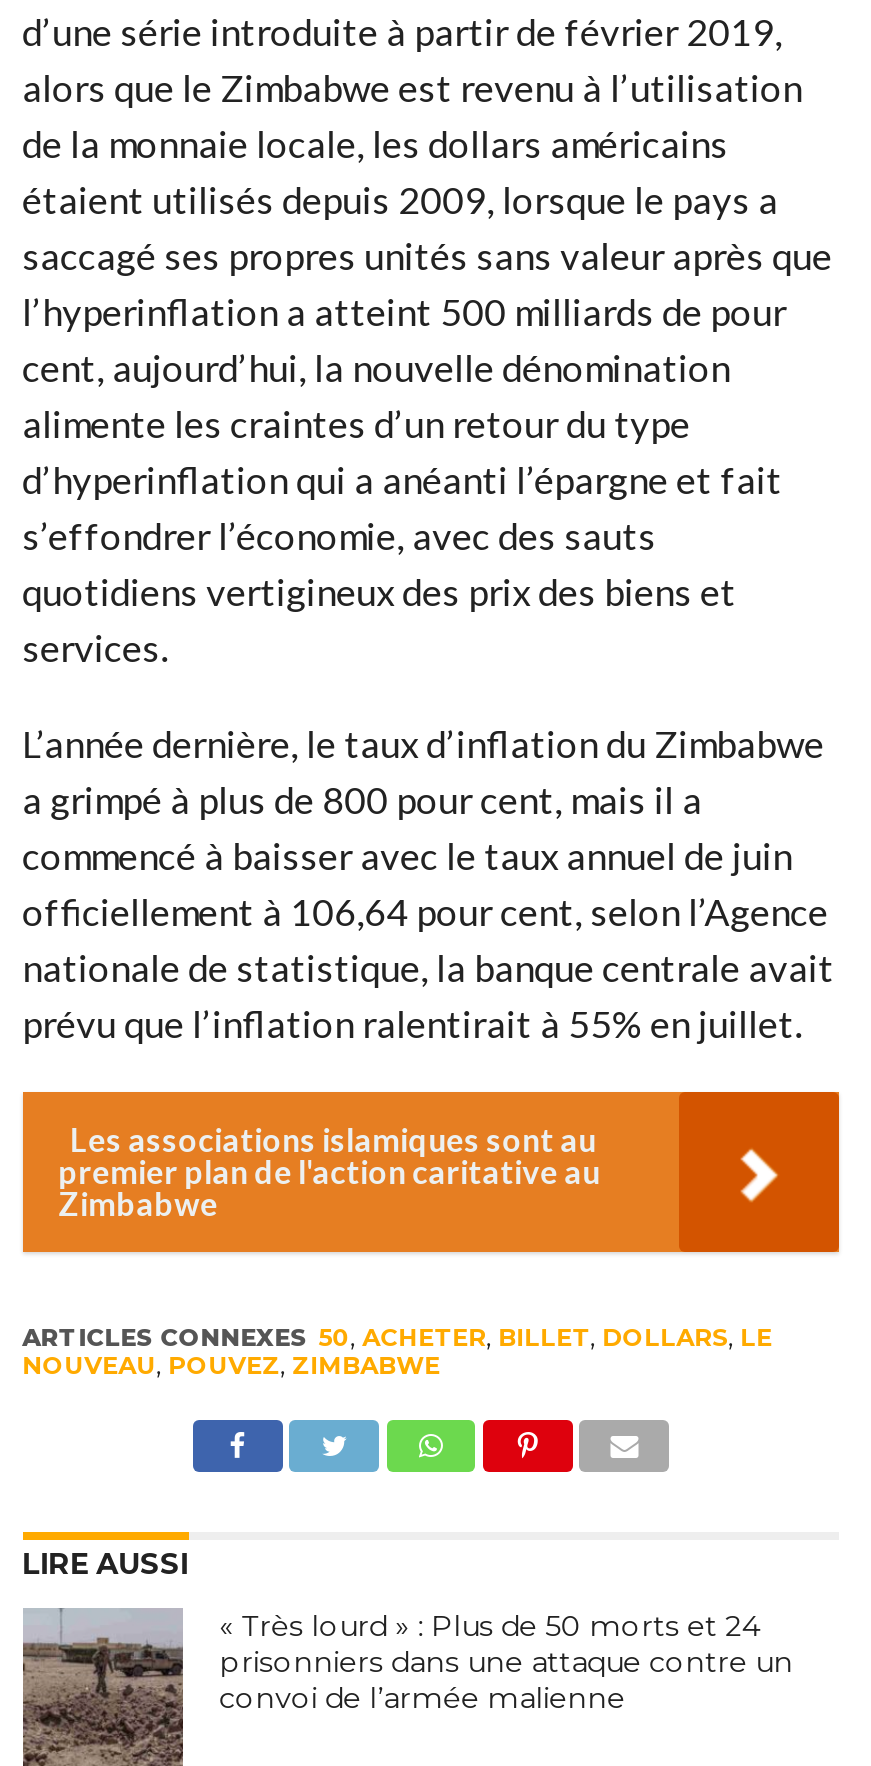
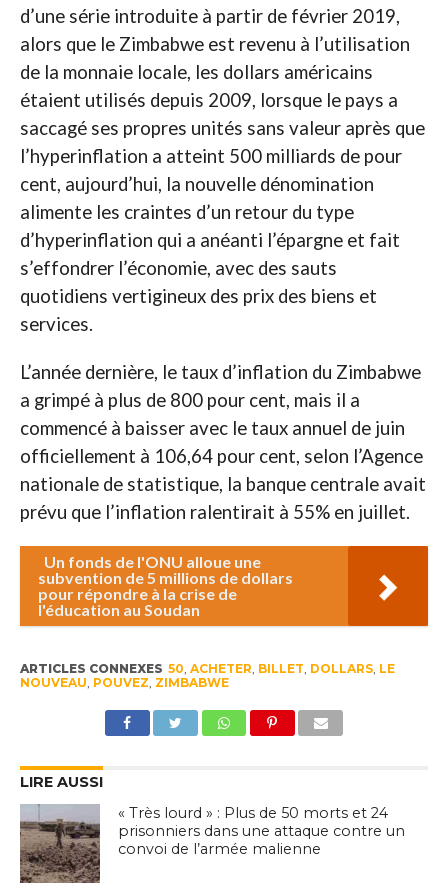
- Les associations islamiques sont au
- premier plan de l'action caritative au
- Zimbabwe
+ Un fonds de l'ONU alloue une
+ subvention de 5 millions de dollars
+ pour répondre à la crise de
+ l'éducation au Soudan
